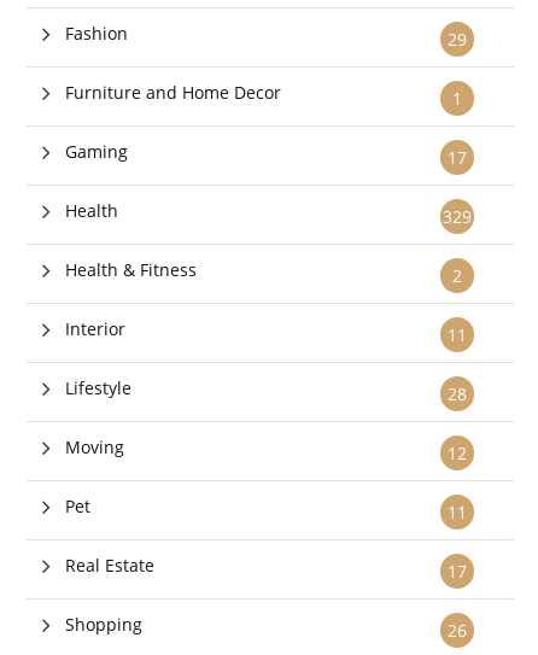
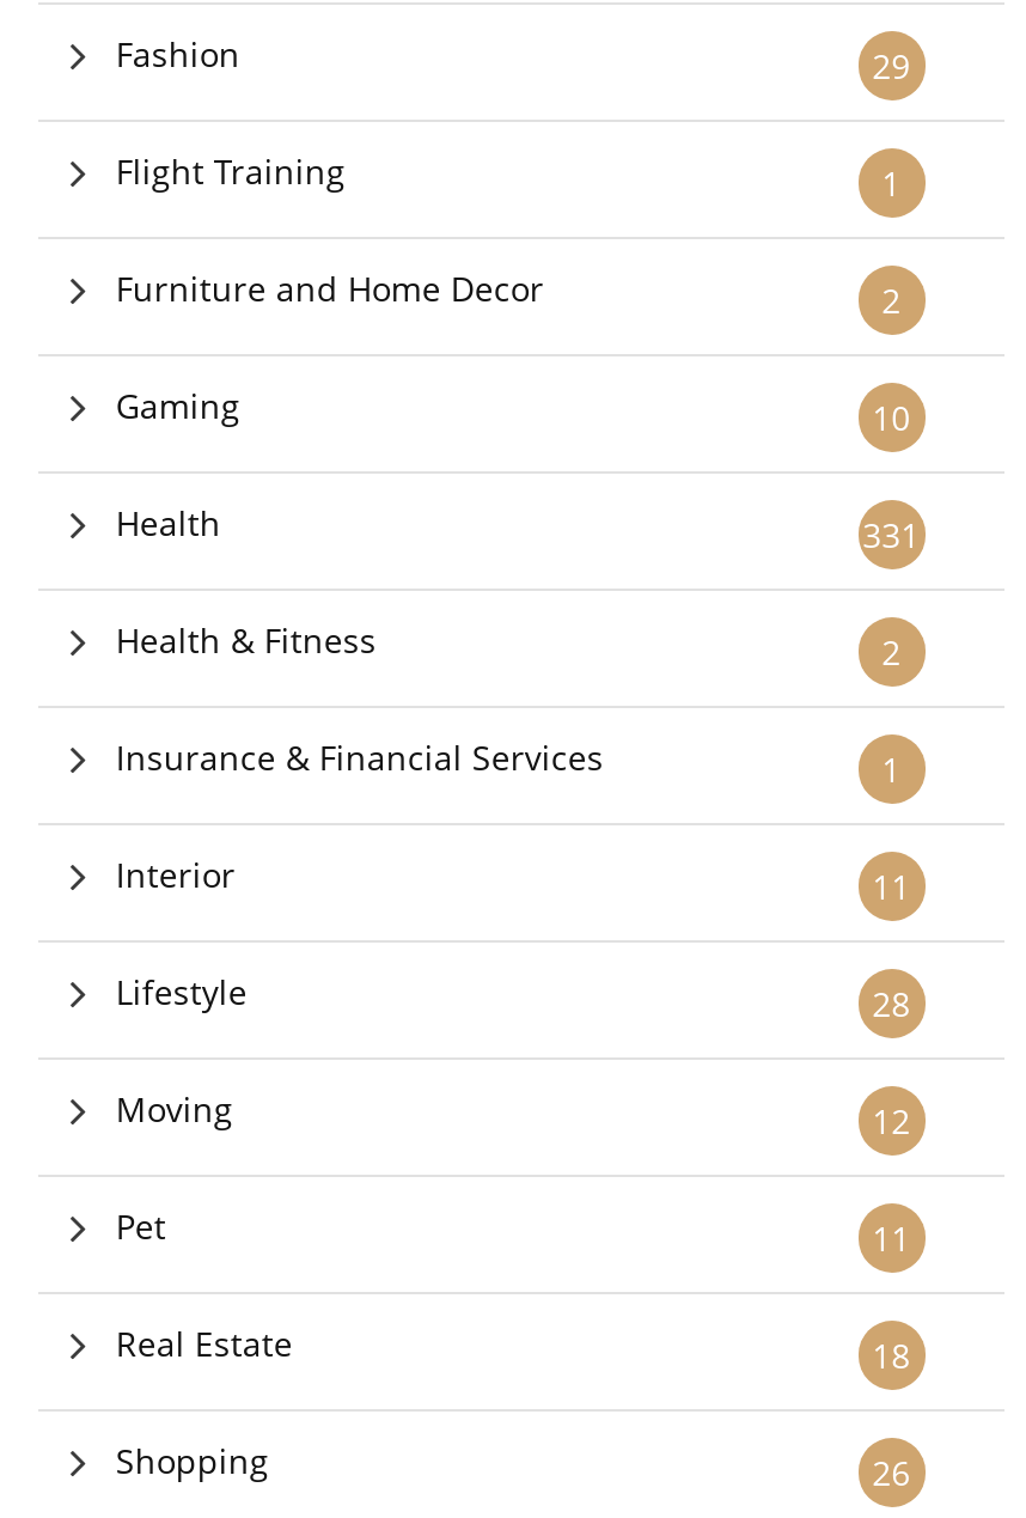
+ Flight Training
+ 2

- 17
+ 10

- 329
+ 331

+ 1
+ Insurance & Financial Services

- 17
+ 18
